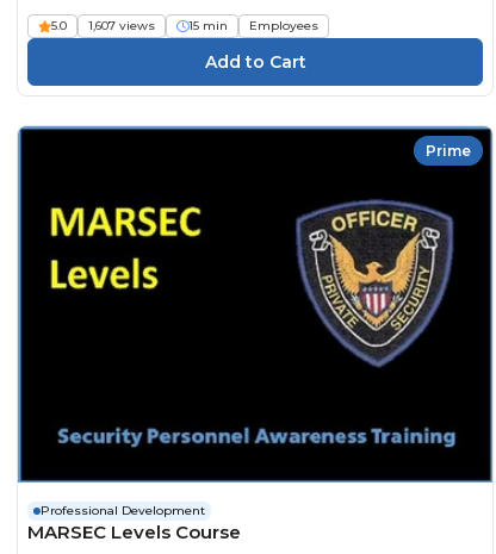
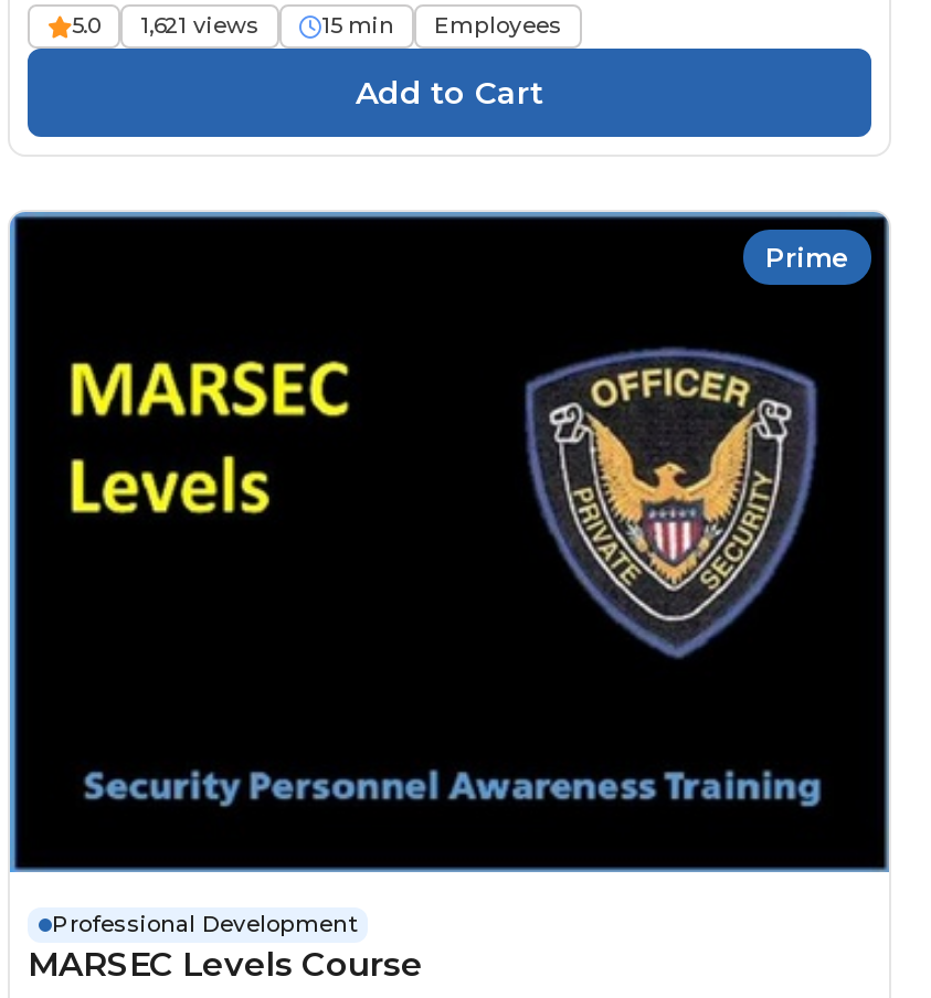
- 5.0 1,607 views
+ 5.0 1,621 views
